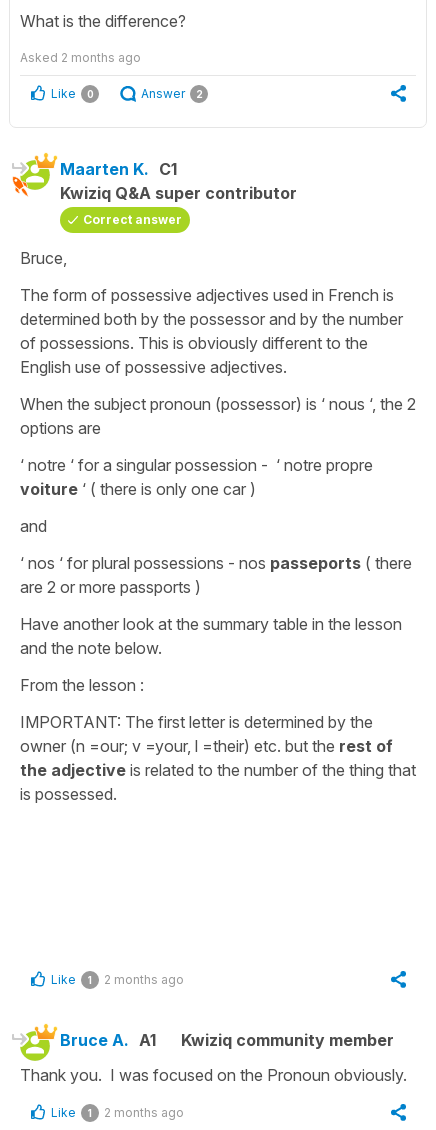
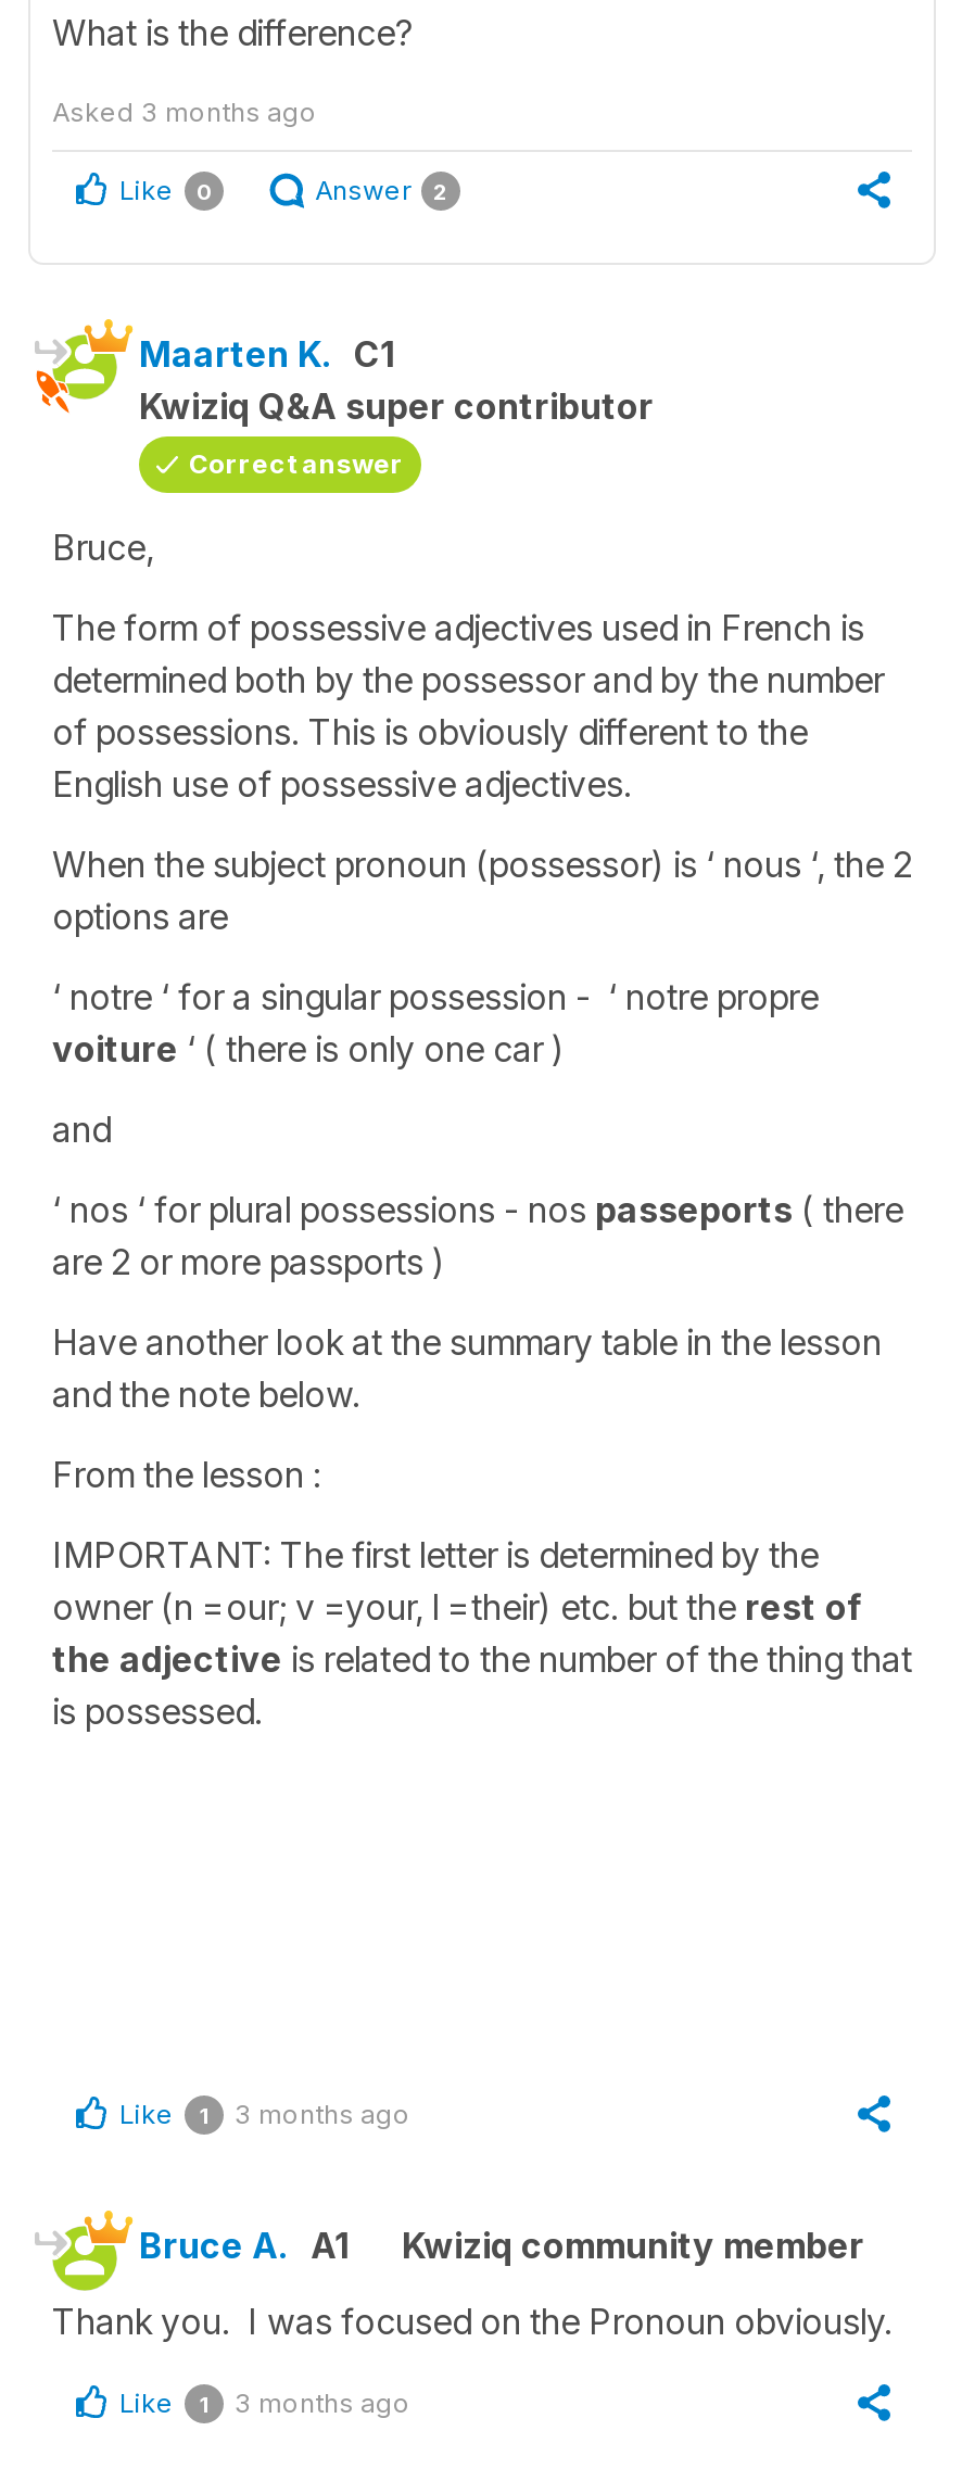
- Asked 2 months ago
+ Asked 3 months ago

- Like 1 2 months ago
+ Like 1 3 months ago

- Like 1 2 months ago
+ Like 1 3 months ago
